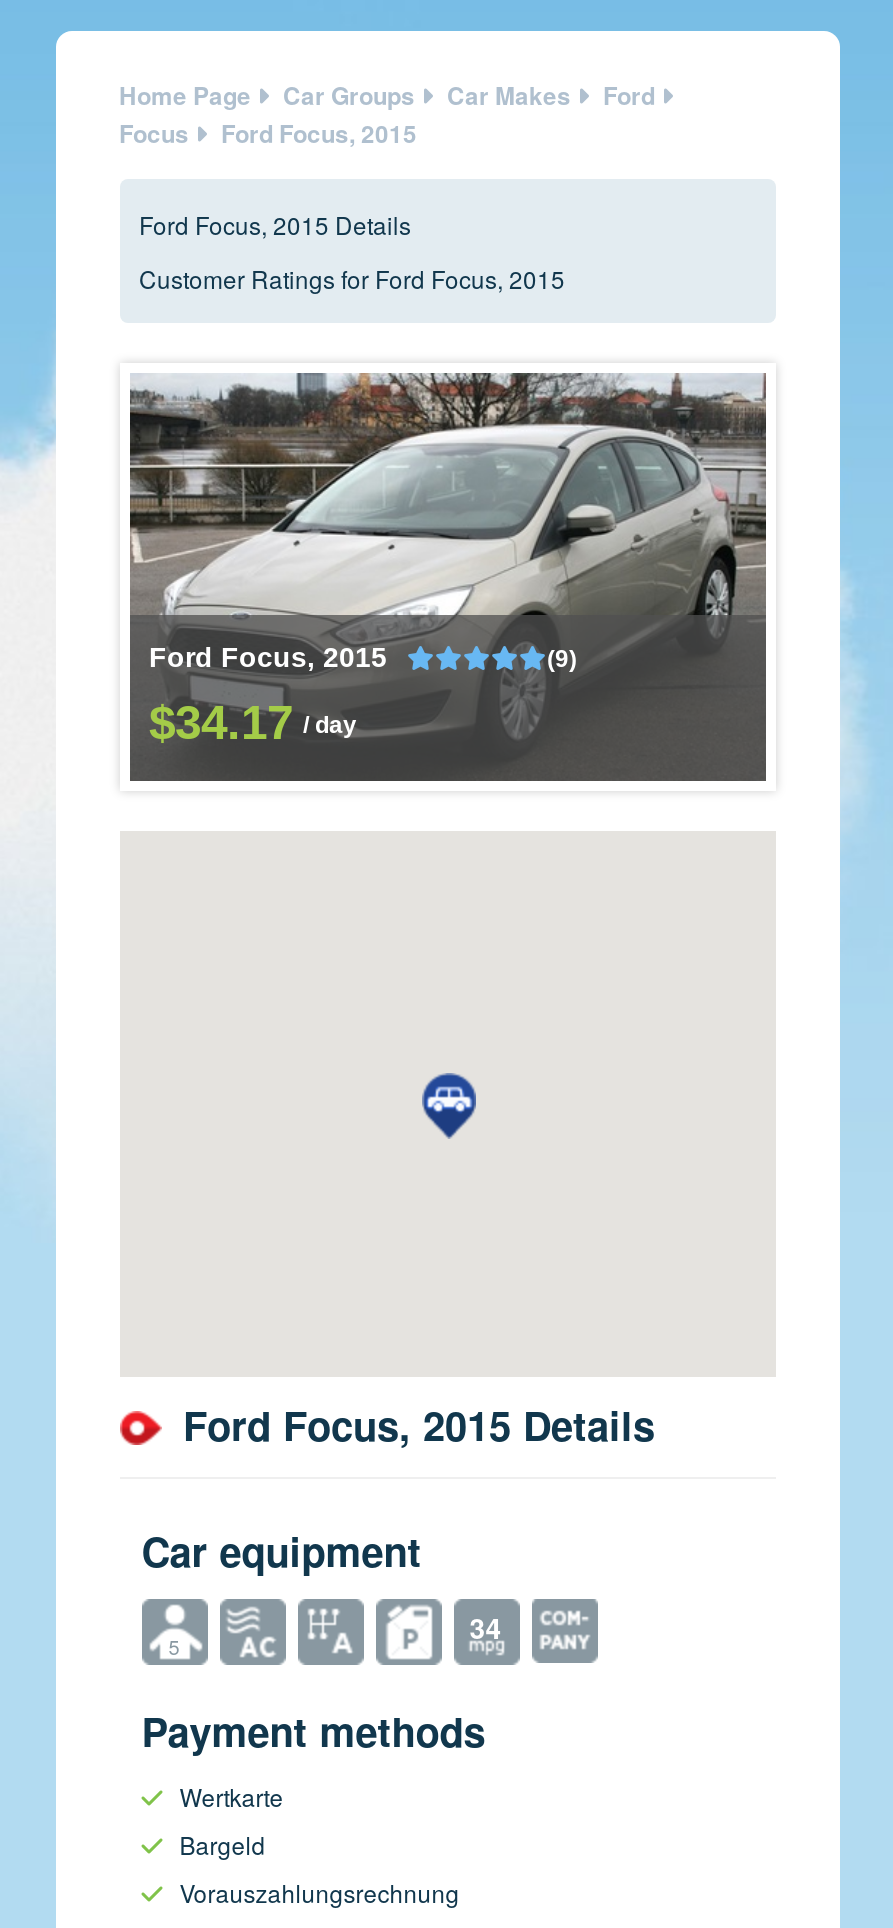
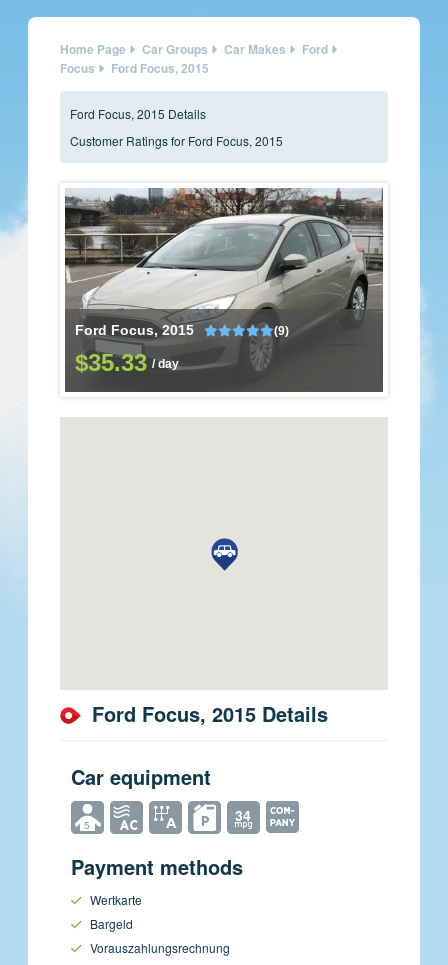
- $34.17 / day
+ $35.33 / day
